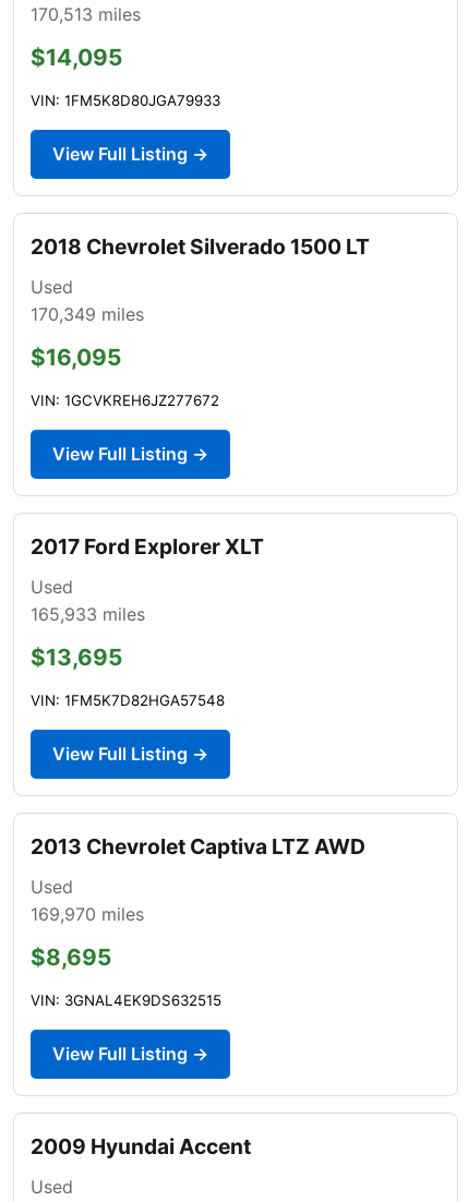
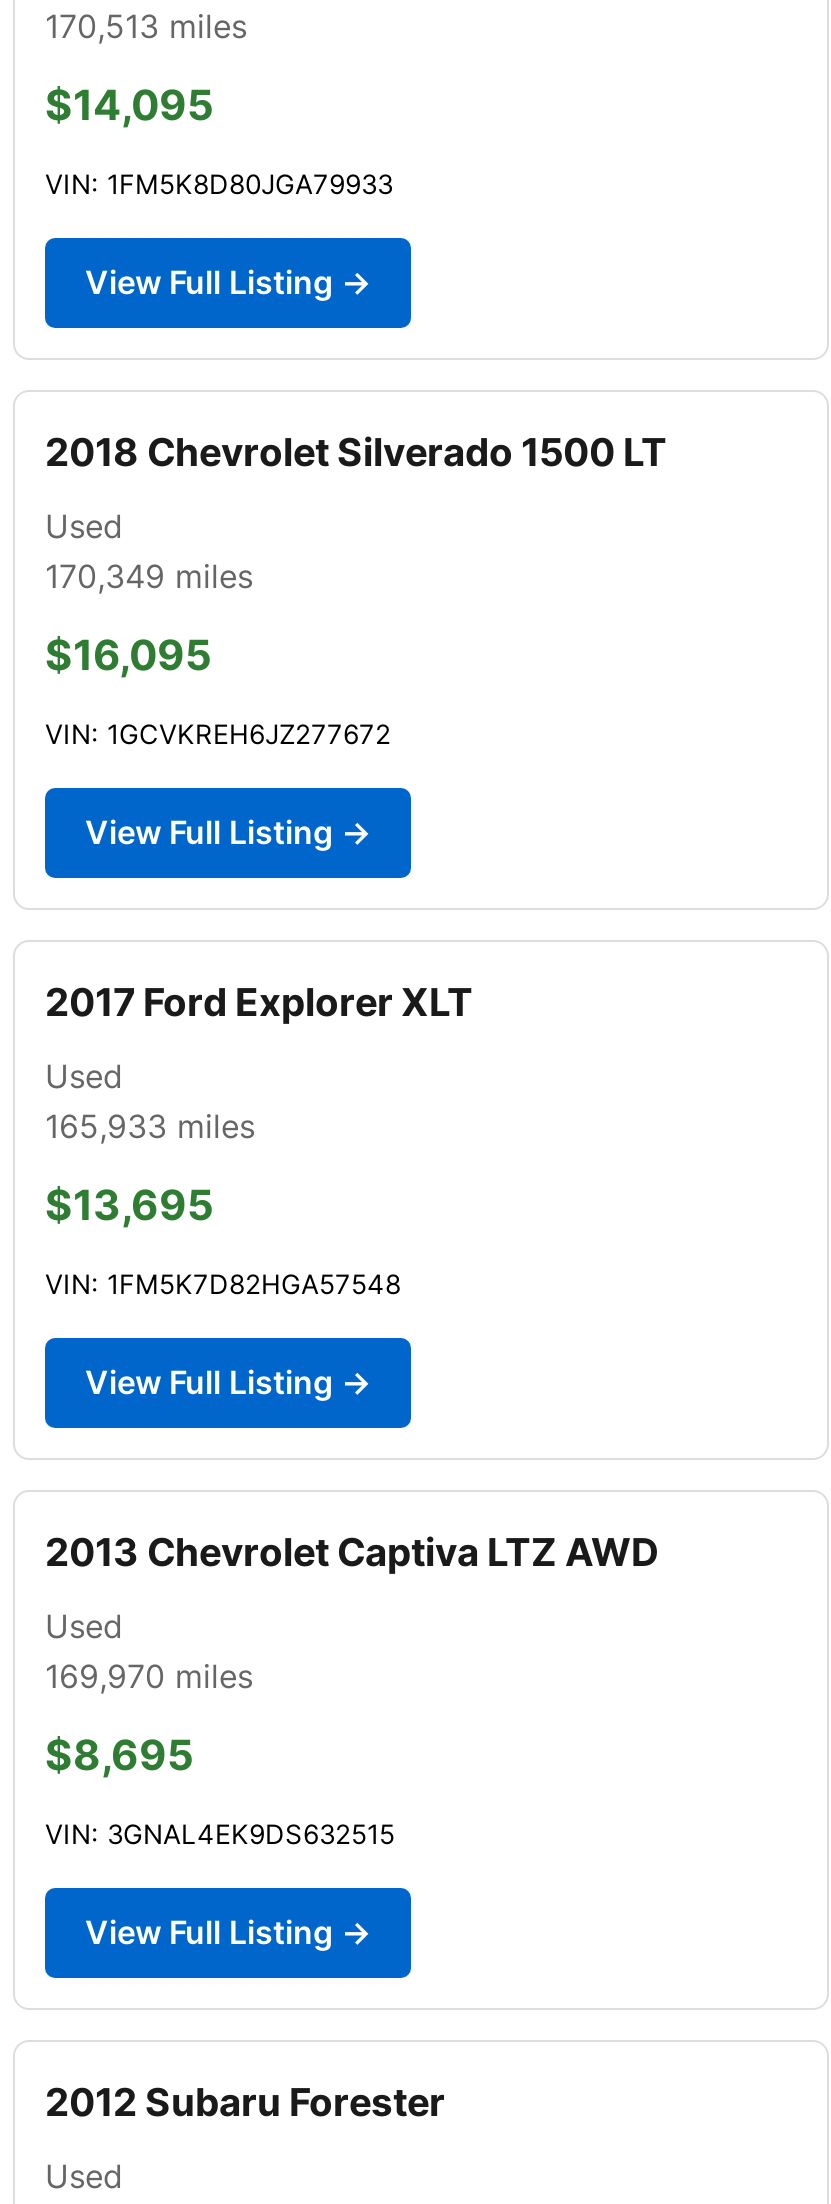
- 2009 Hyundai Accent
+ 2012 Subaru Forester
